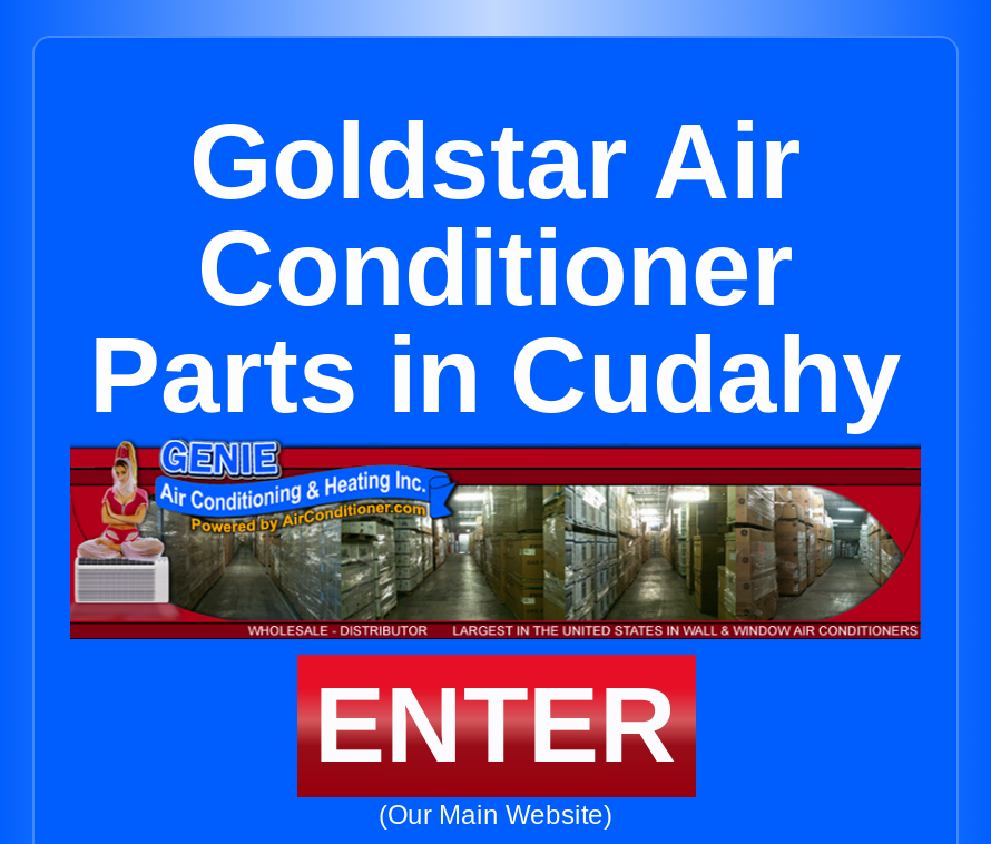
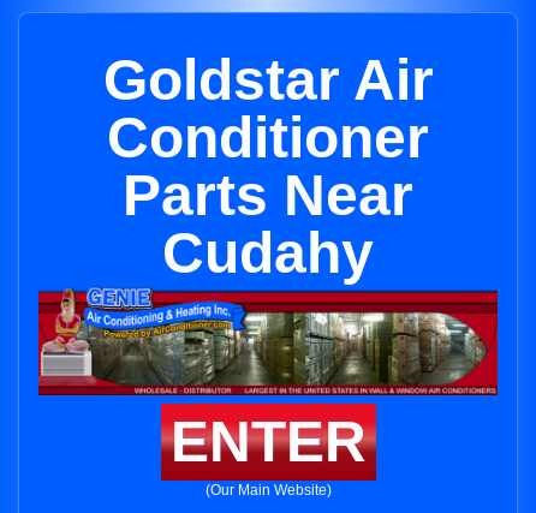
- Parts in Cudahy
+ Parts Near
+ Cudahy
